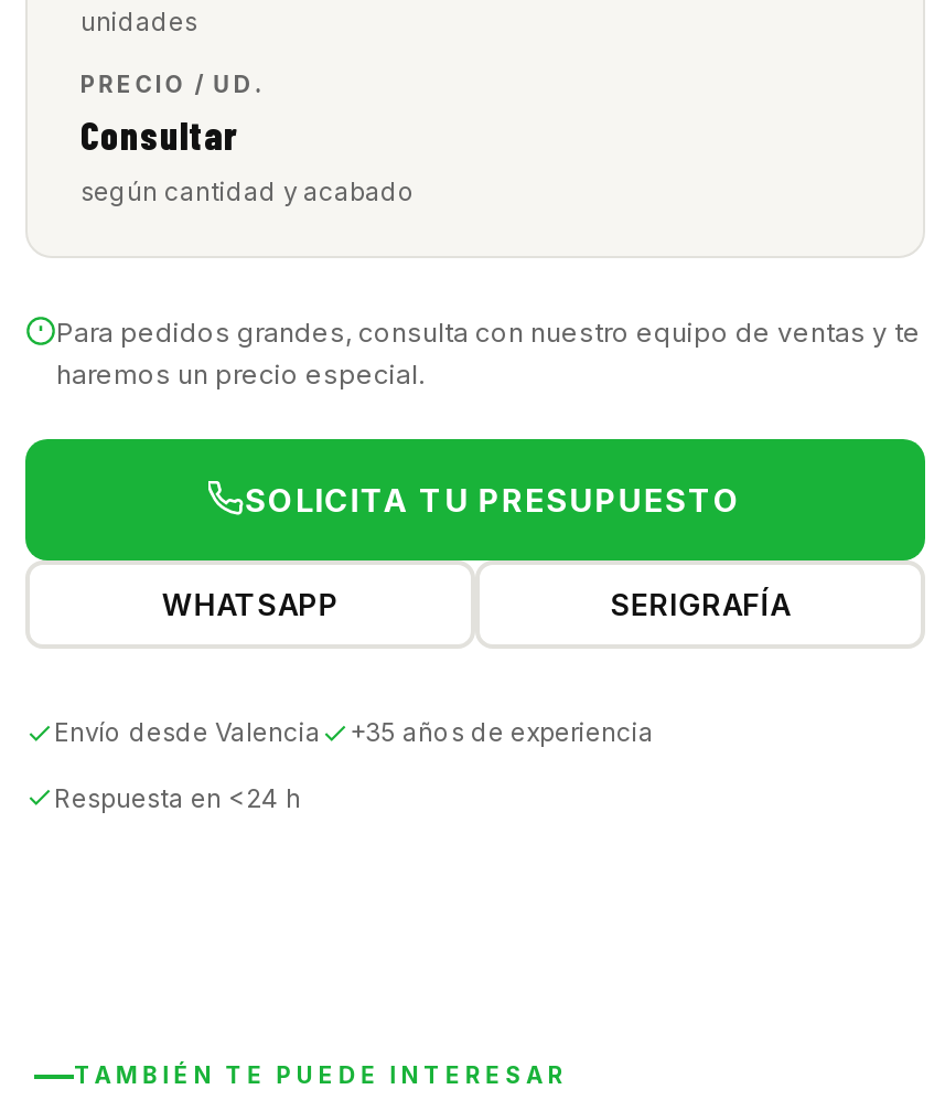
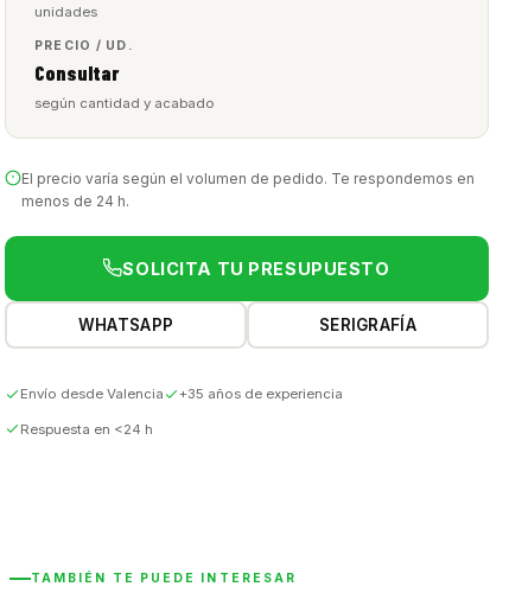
- Para pedidos grandes, consulta con nuestro equipo de ventas y te
- haremos un precio especial.
+ El precio varía según el volumen de pedido. Te respondemos en
+ menos de 24 h.
